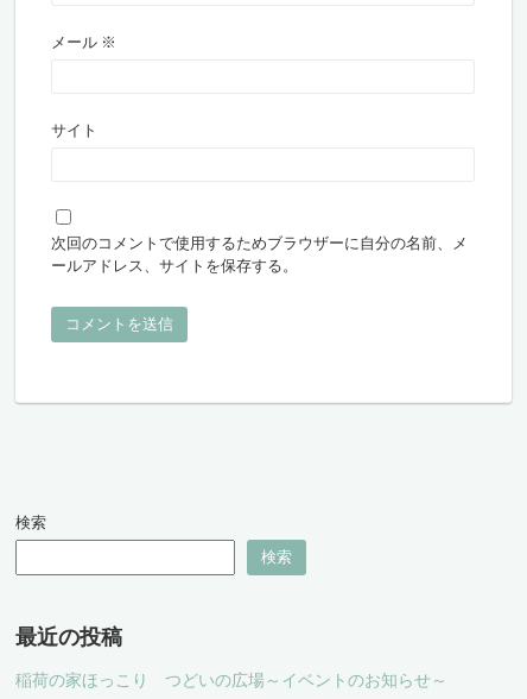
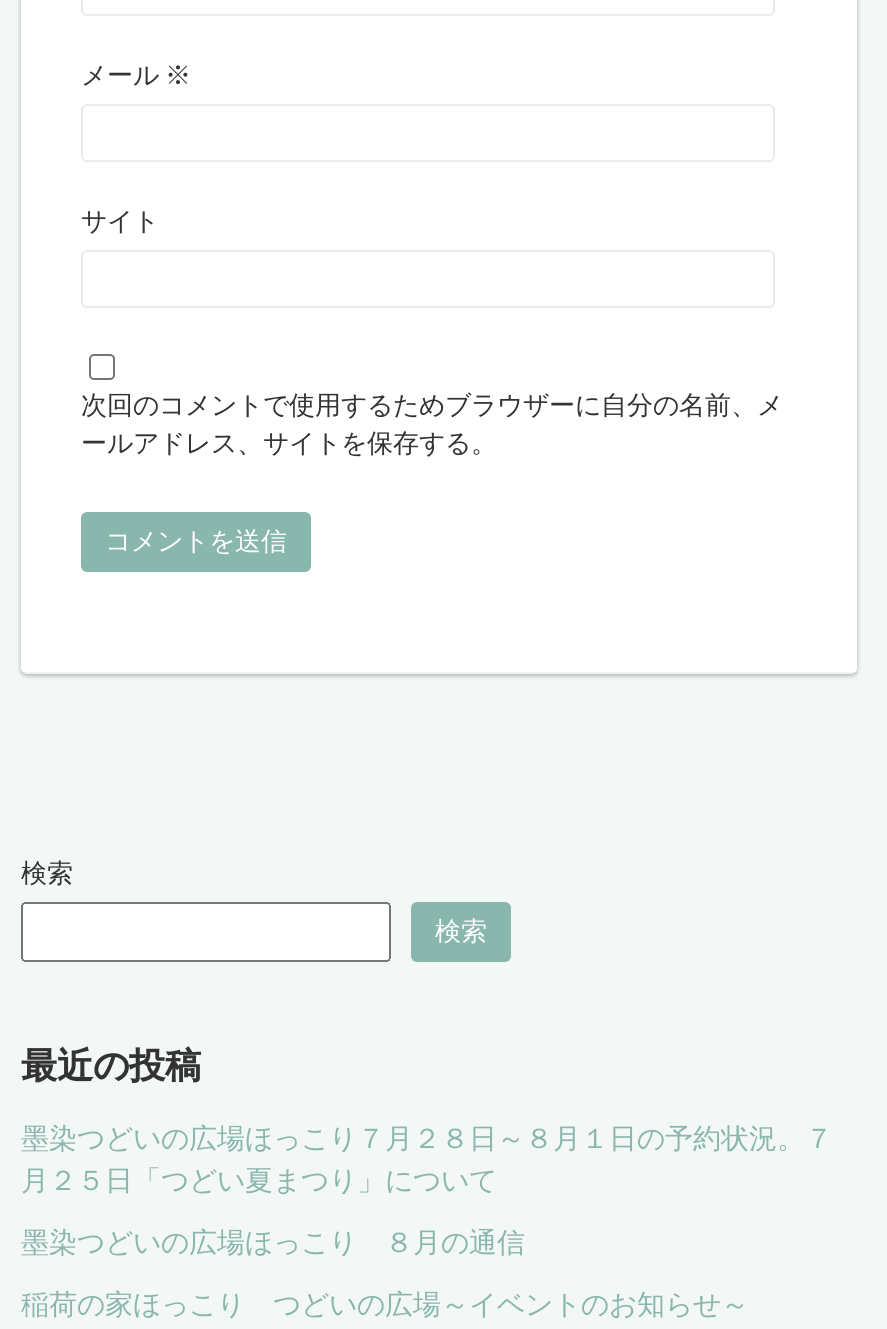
+ 墨染つどいの広場ほっこり７月２８日～８月１日の予約状況。７
+ 月２５日「つどい夏まつり」について
+ 墨染つどいの広場ほっこり ８月の通信
